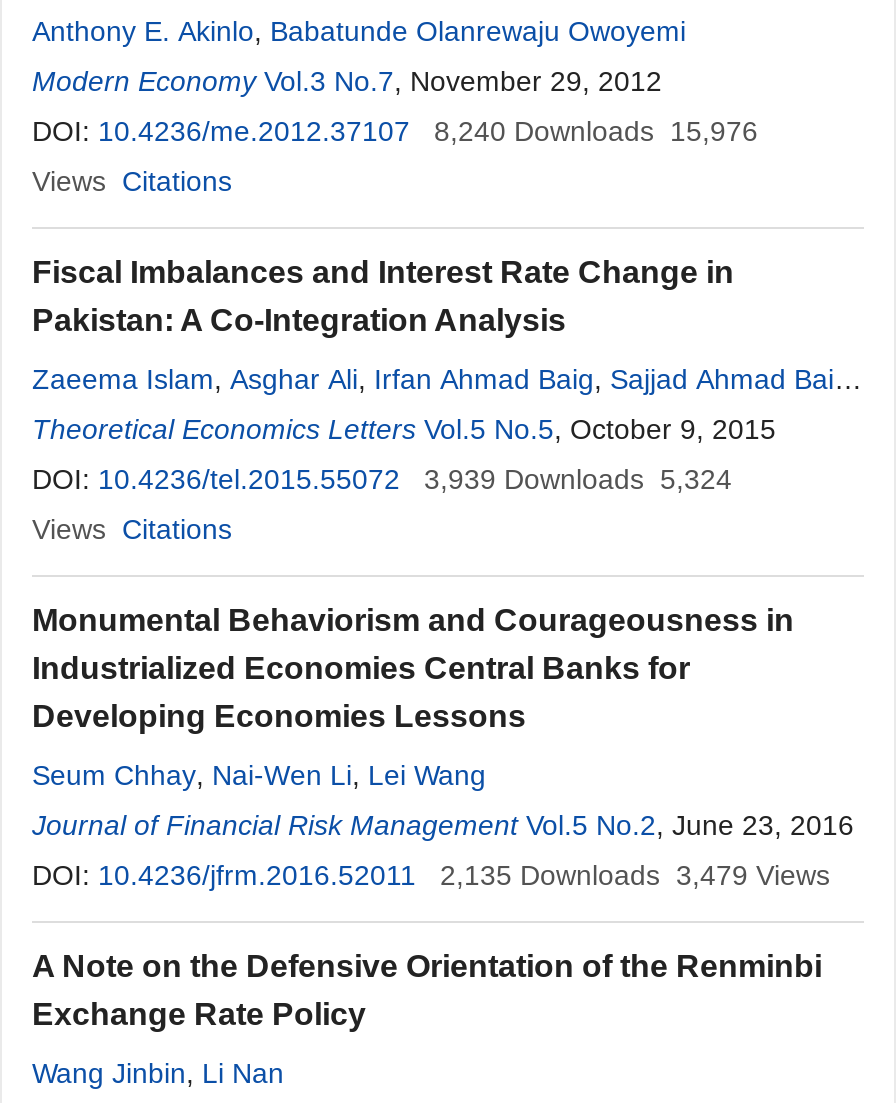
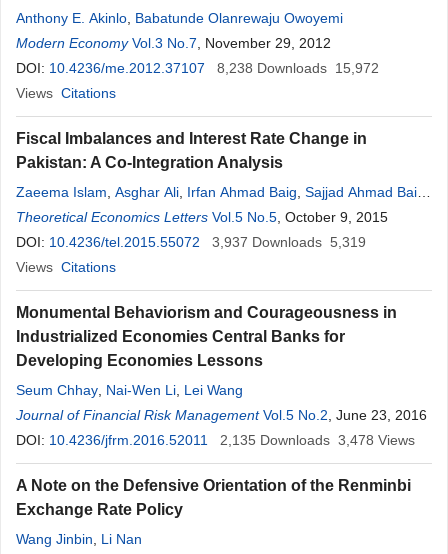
- DOI: 10.4236/me.2012.37107 8,240 Downloads 15,976
+ DOI: 10.4236/me.2012.37107 8,238 Downloads 15,972

- DOI: 10.4236/tel.2015.55072 3,939 Downloads 5,324
+ DOI: 10.4236/tel.2015.55072 3,937 Downloads 5,319

- 2,135 Downloads 3,479 Views
+ 2,135 Downloads 3,478 Views
